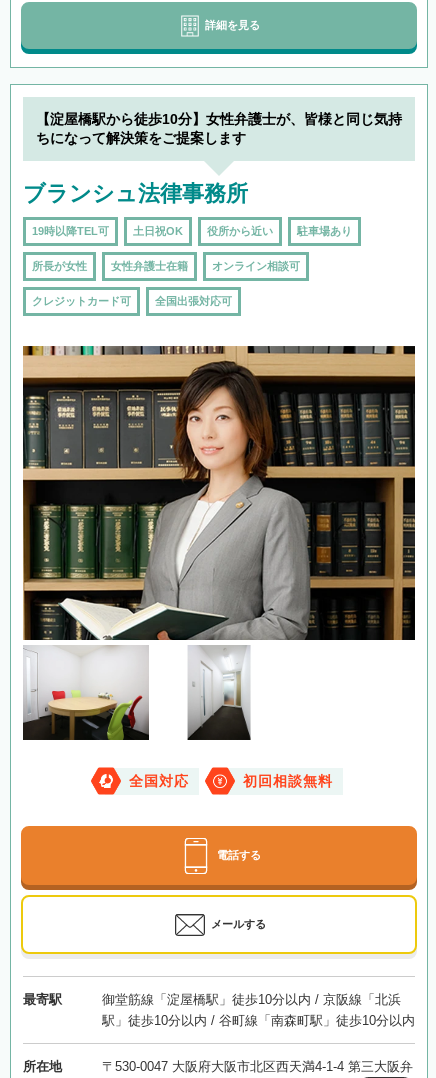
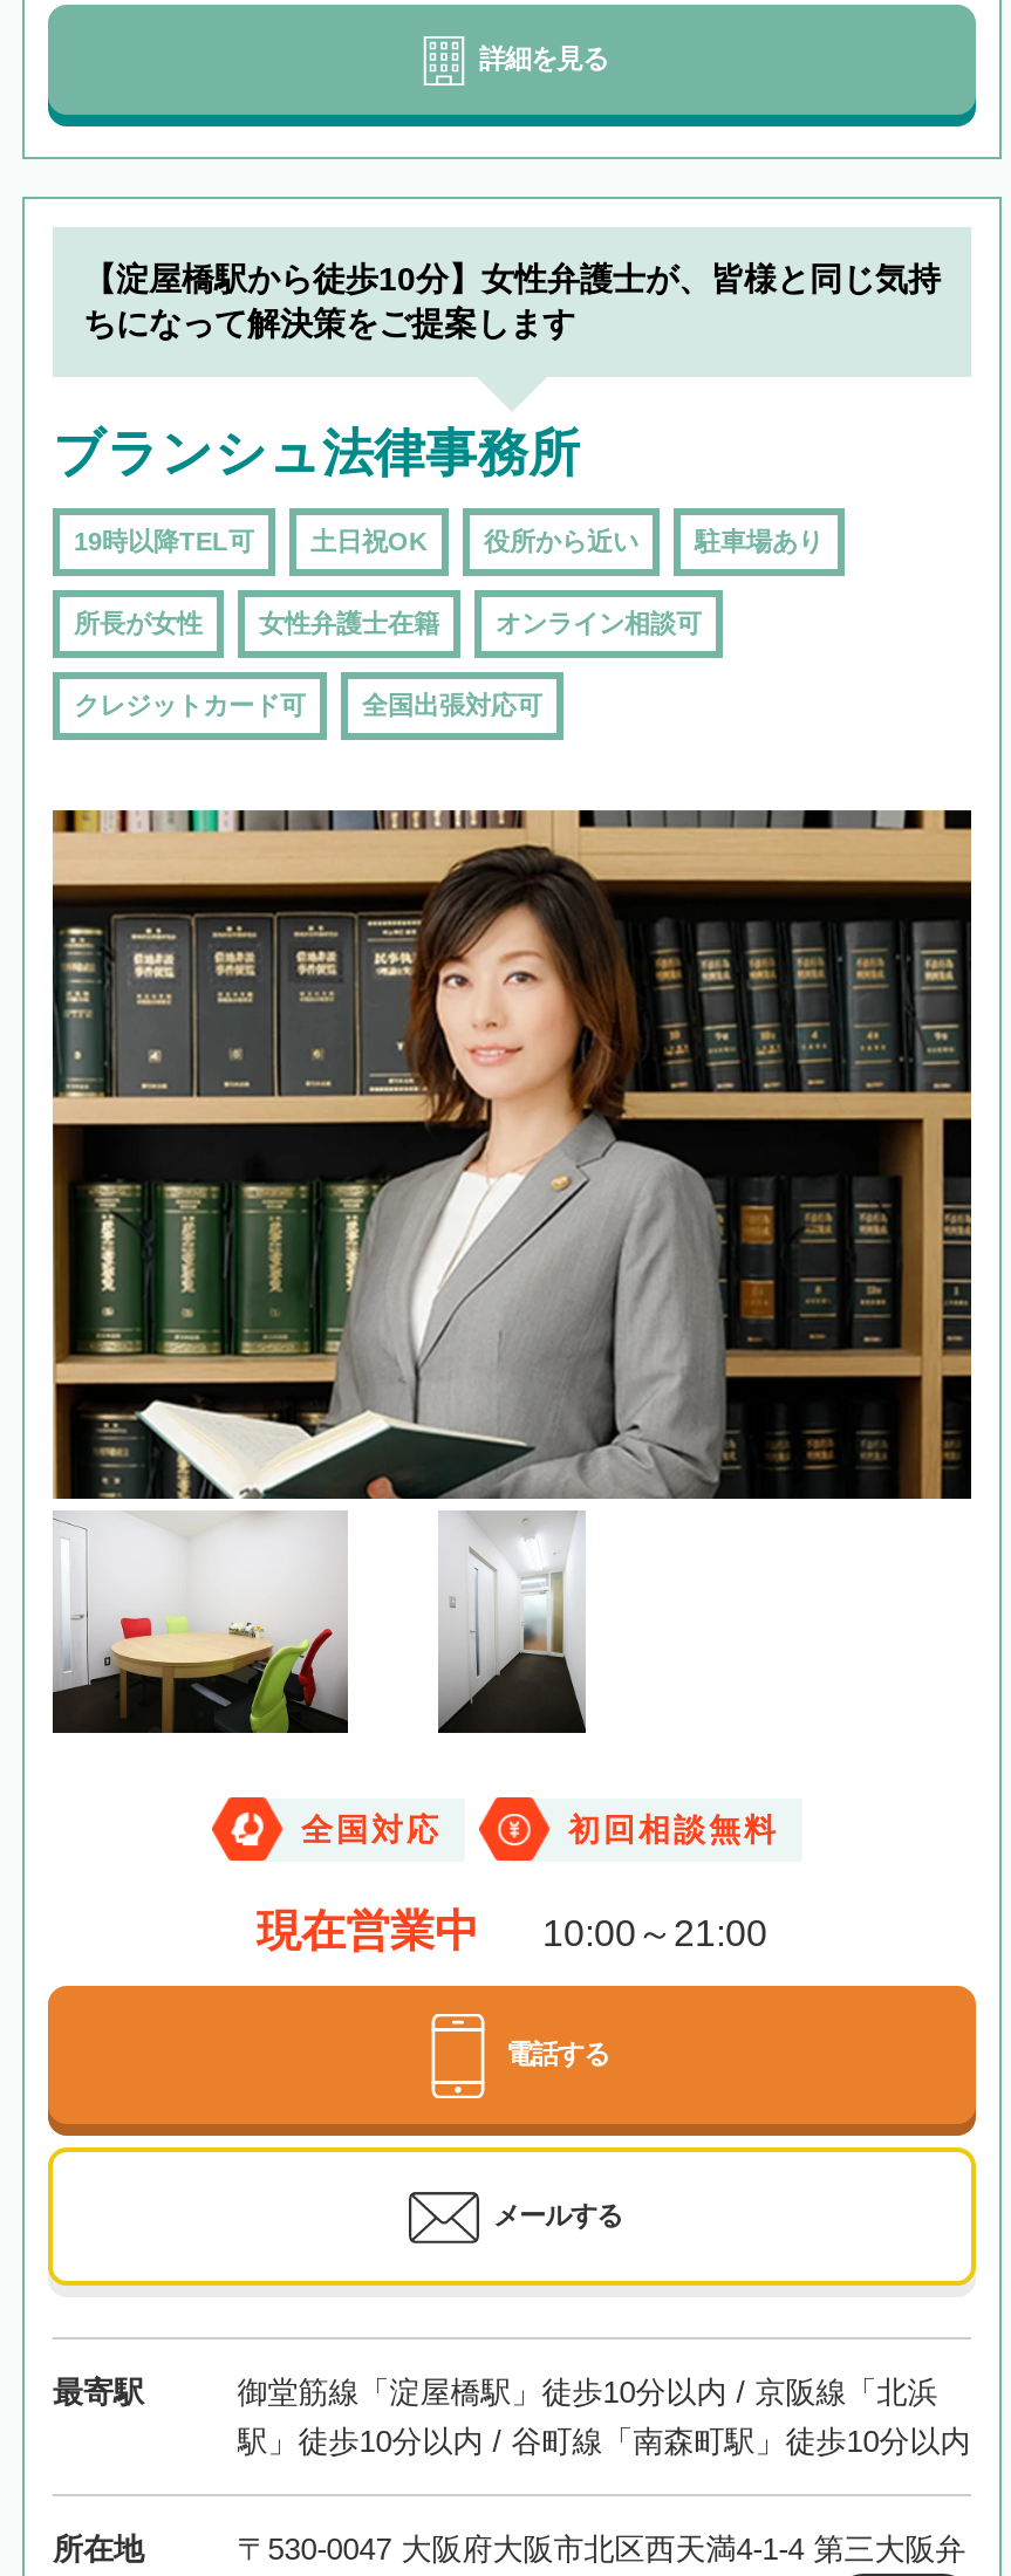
+ 現在営業中
+ 10:00～21:00
